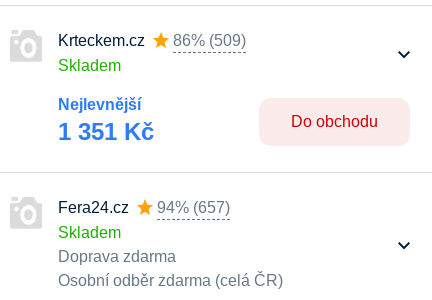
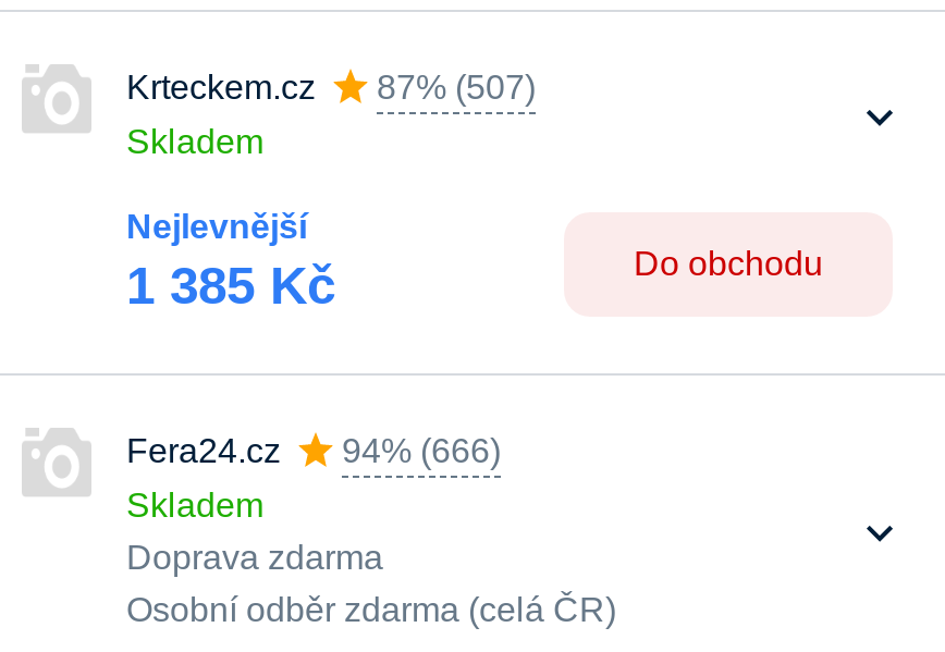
- Krteckem.cz 86% (509)
+ Krteckem.cz 87% (507)

- 1 351 Kč
+ 1 385 Kč

- Fera24.cz 94% (657)
+ Fera24.cz 94% (666)
